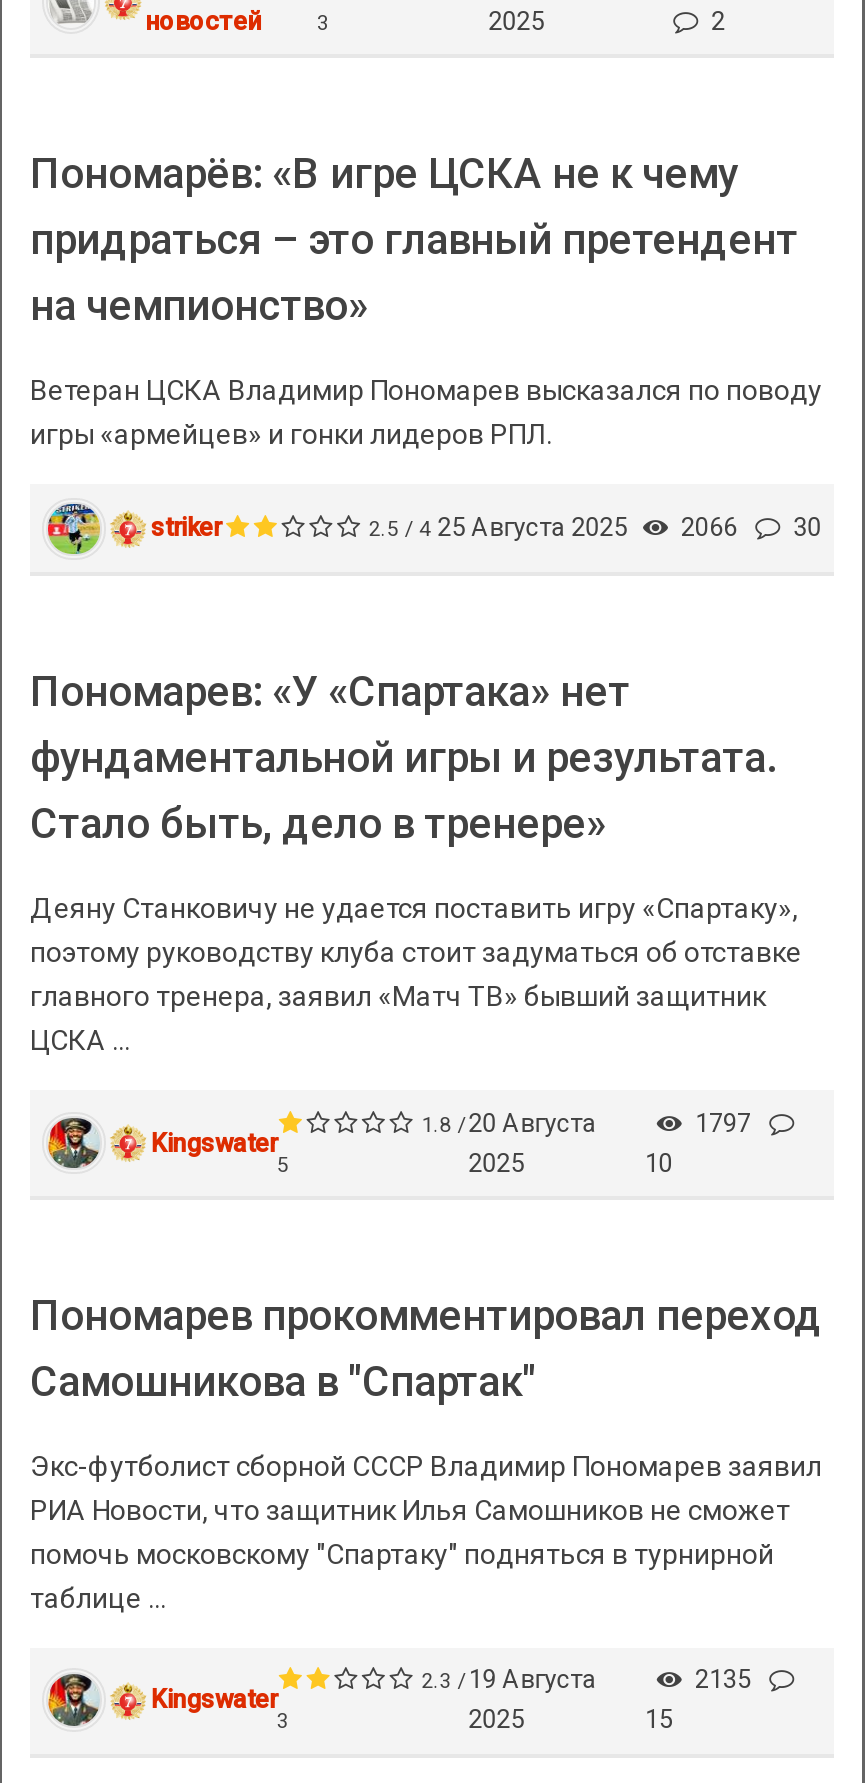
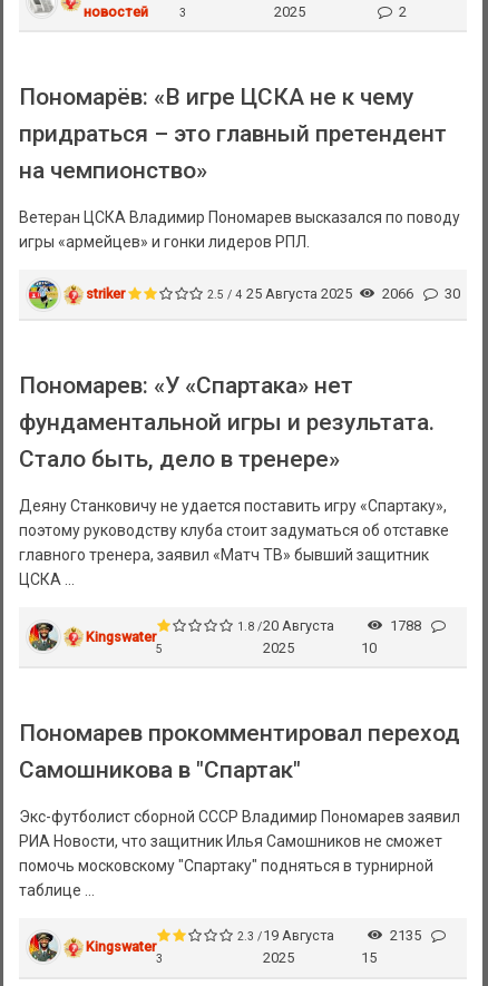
- 1797
+ 1788
